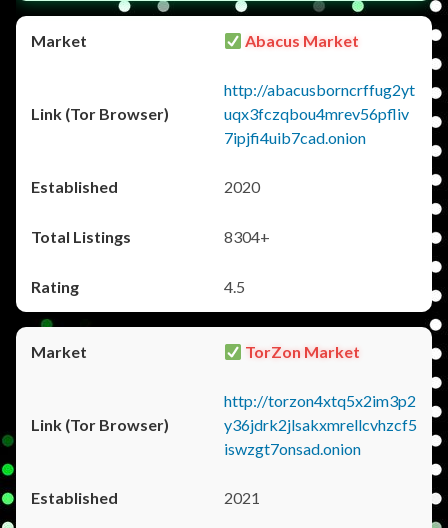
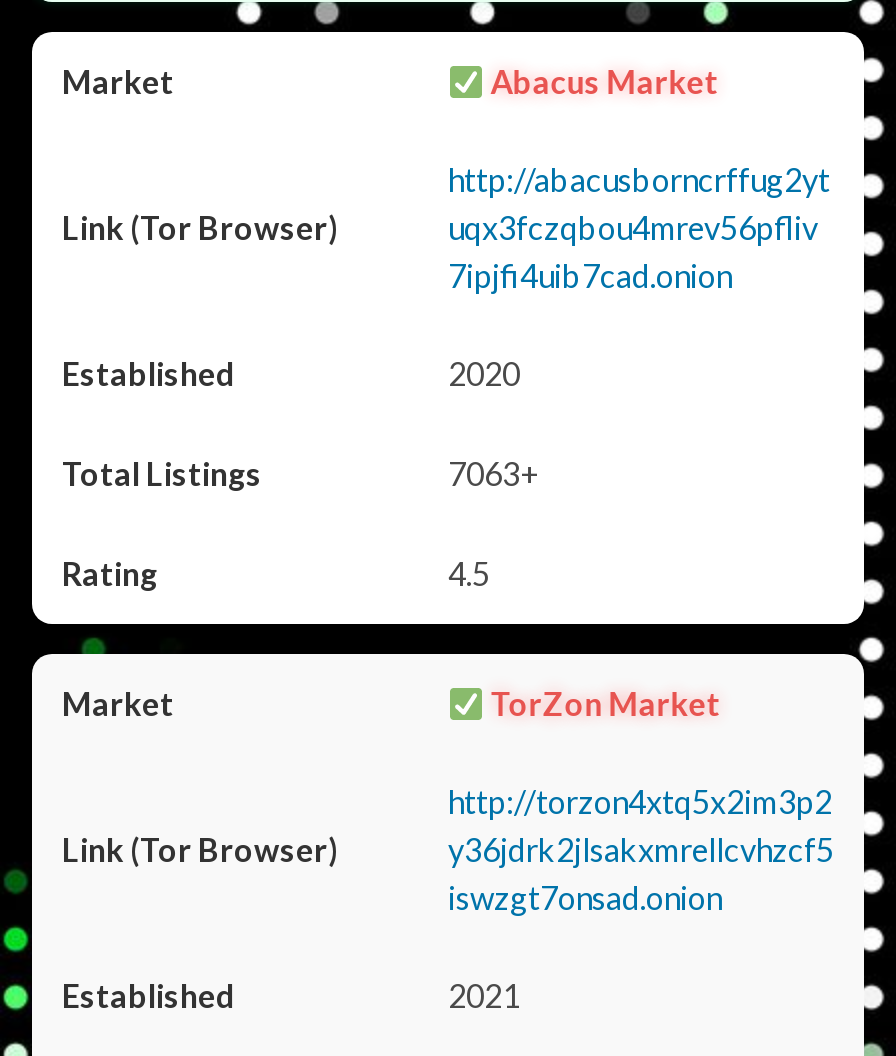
- 8304+
+ 7063+
